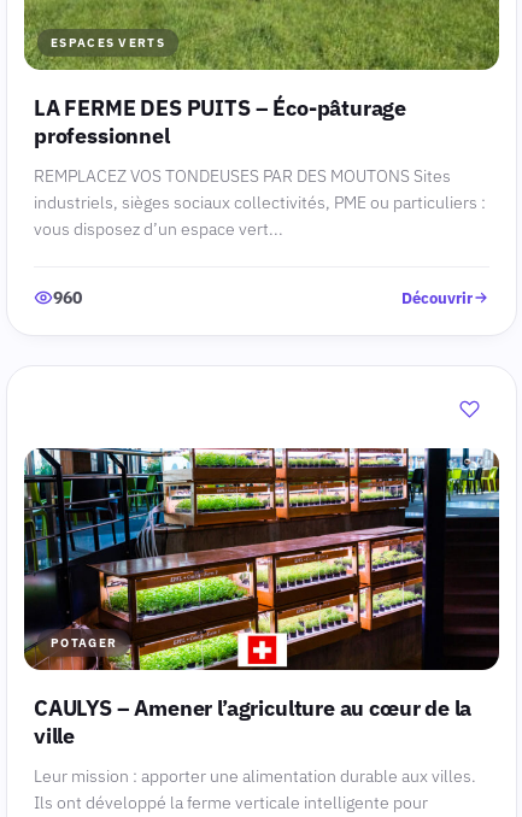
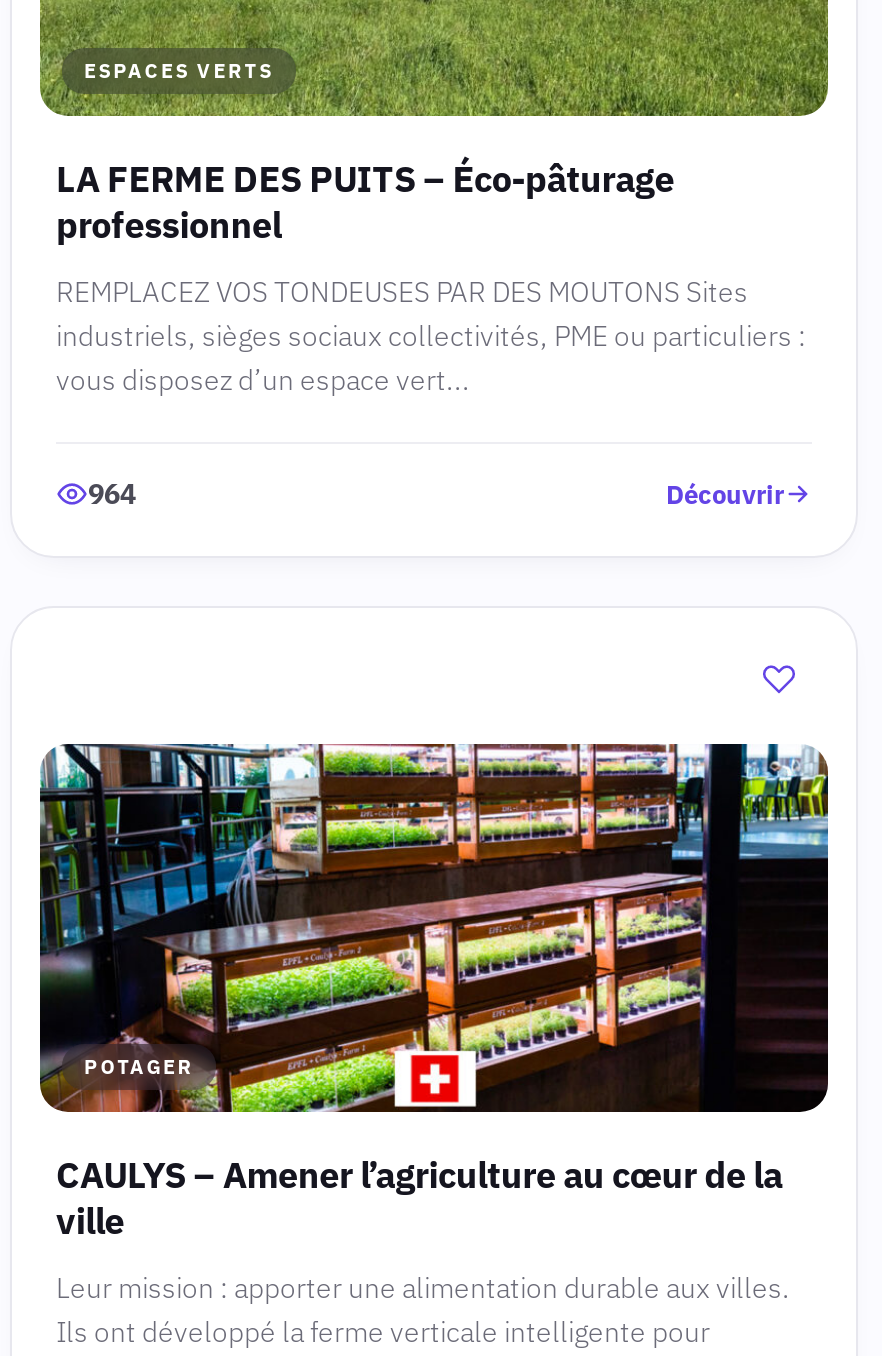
- 960
+ 964
